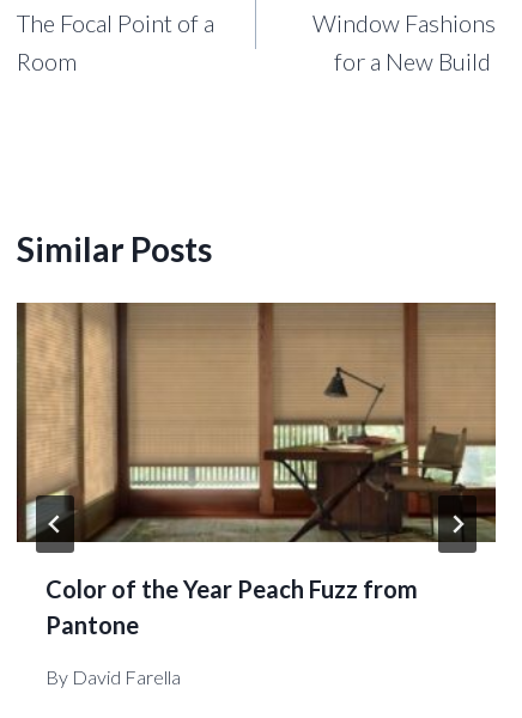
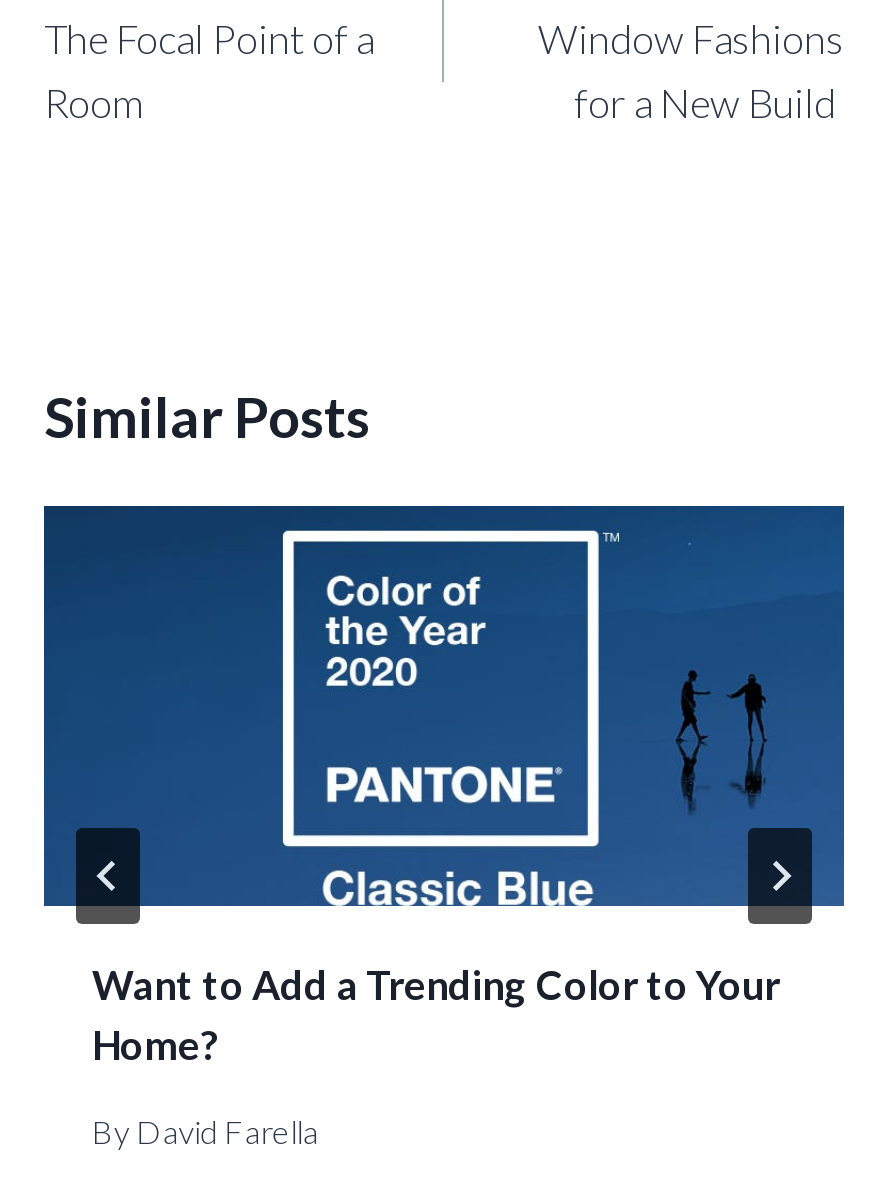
- [image]
- Color of the Year Peach Fuzz from
- Pantone
+ [image]
+ Want to Add a Trending Color to Your
+ Home?
